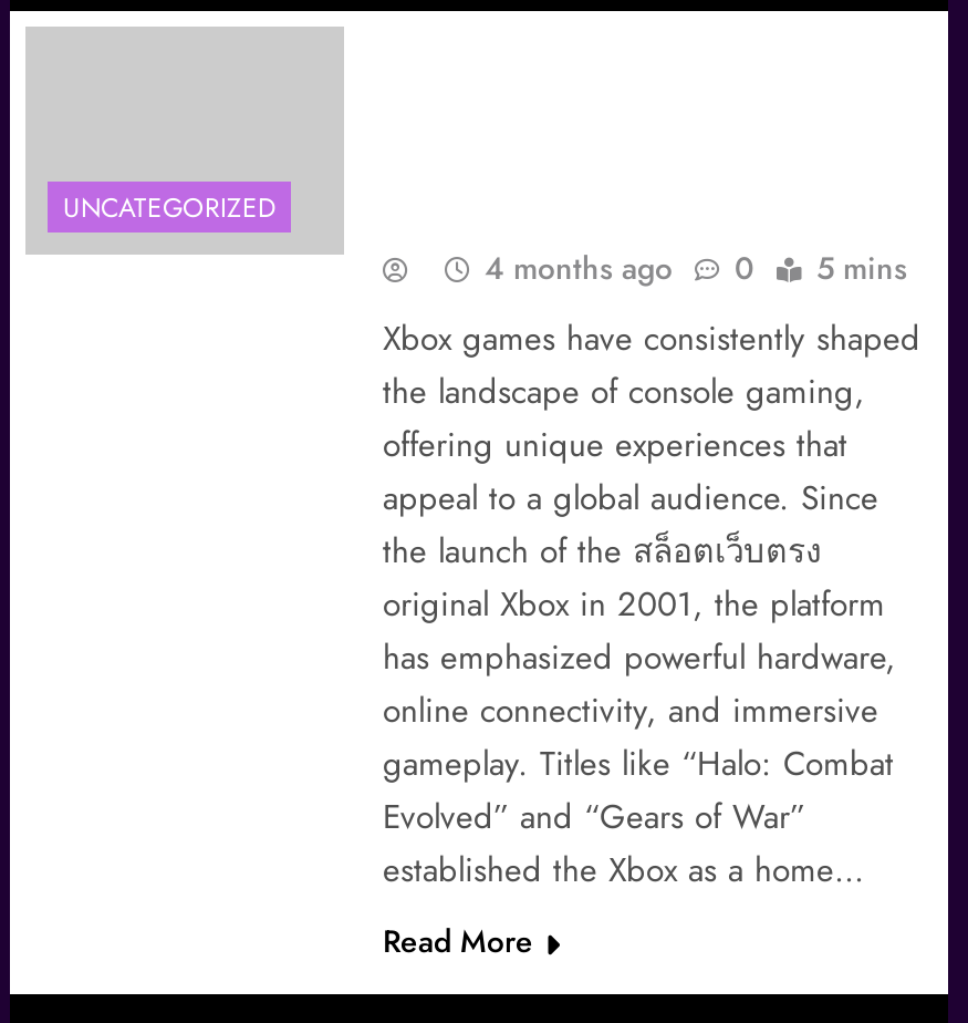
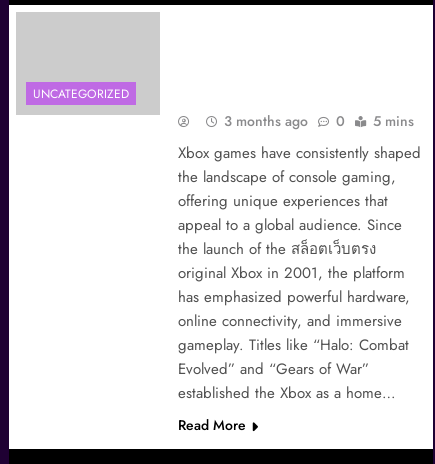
- 4 months ago 0 5 mins
+ 3 months ago 0 5 mins
